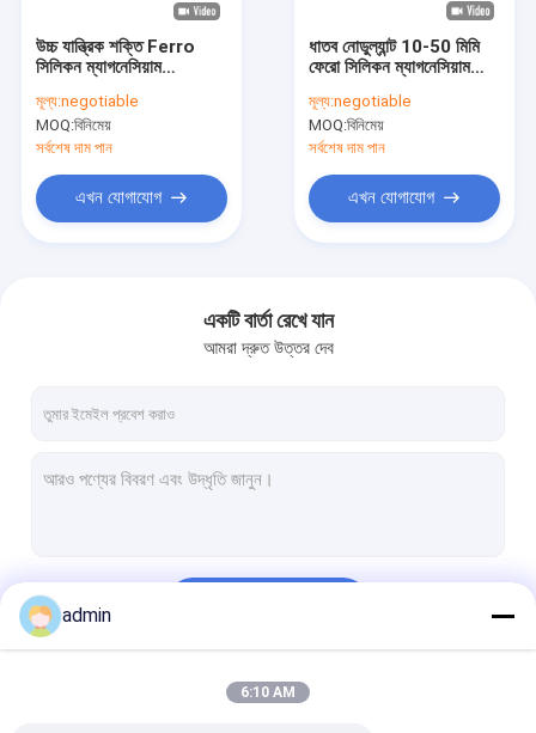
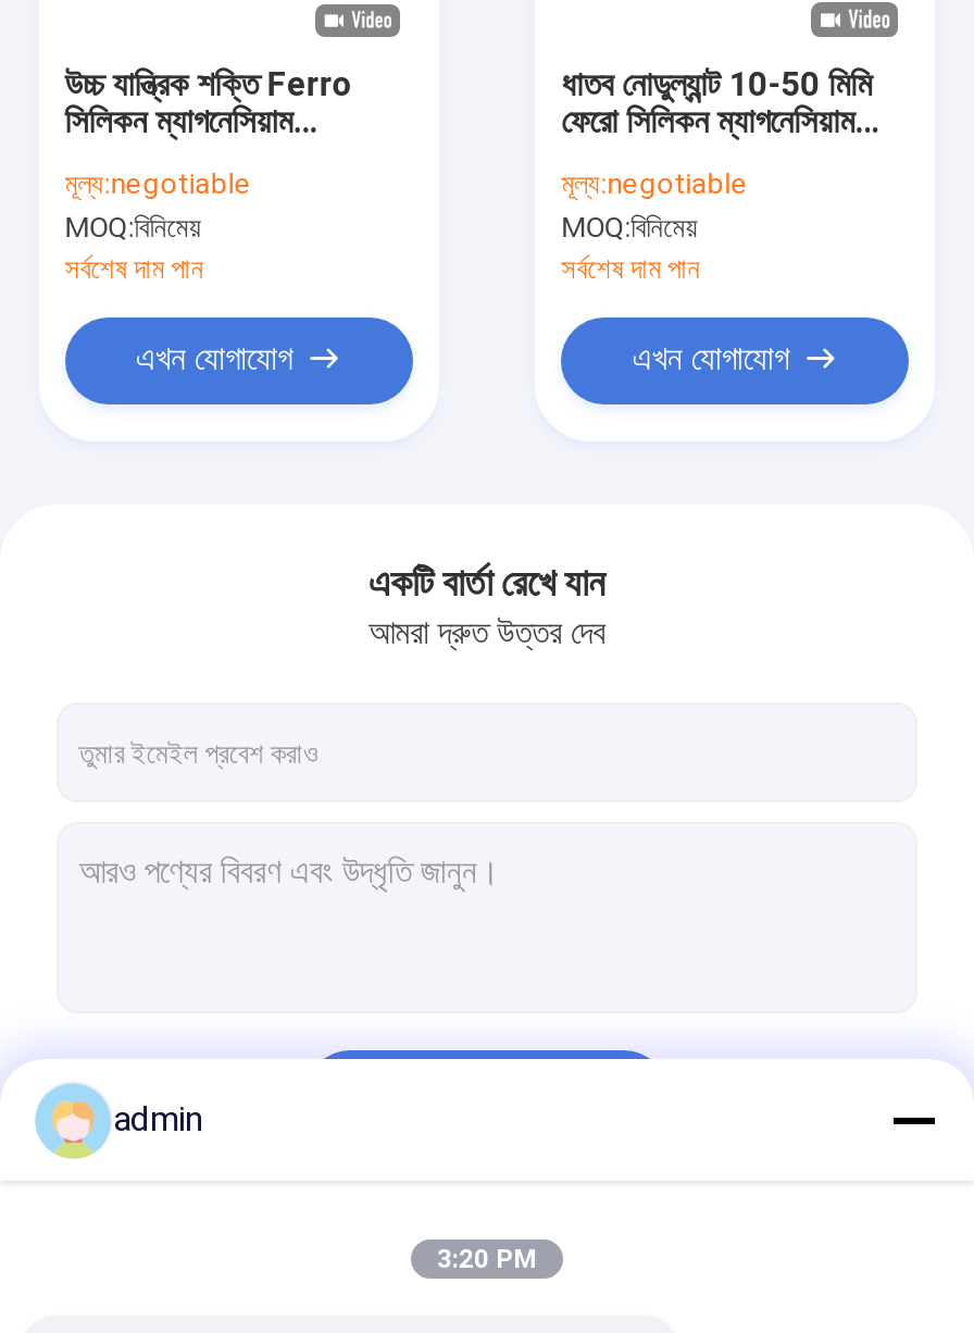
- 6:10 AM
+ 3:20 PM
